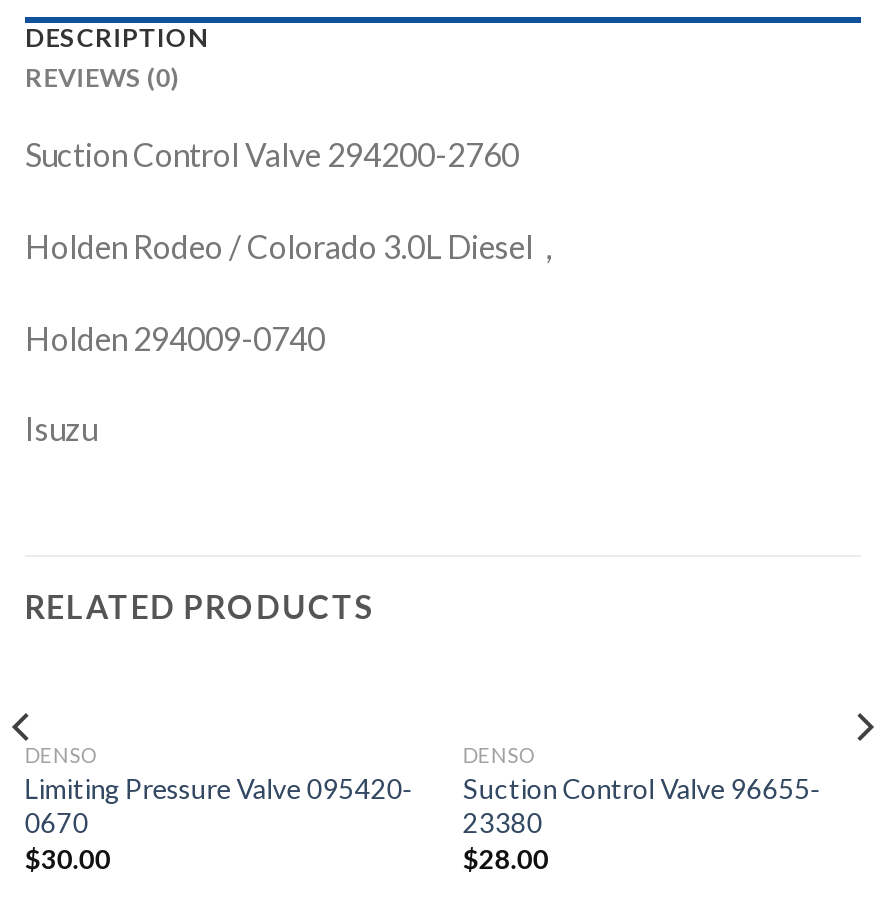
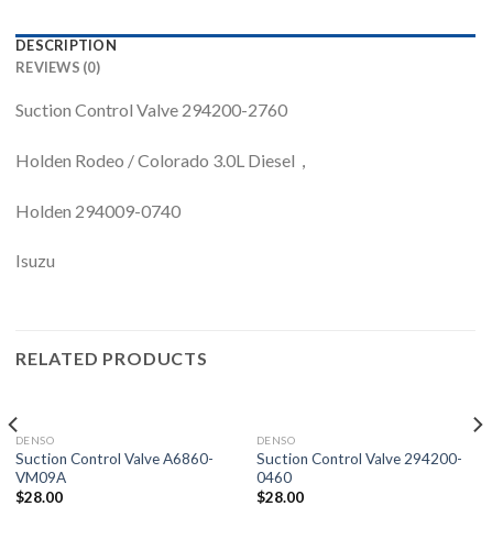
- Limiting Pressure Valve 095420-
- 0670
- $30.00
+ Suction Control Valve A6860-
+ VM09A
+ $28.00

- Suction Control Valve 96655-
+ Suction Control Valve 294200-

- 23380
+ 0460
